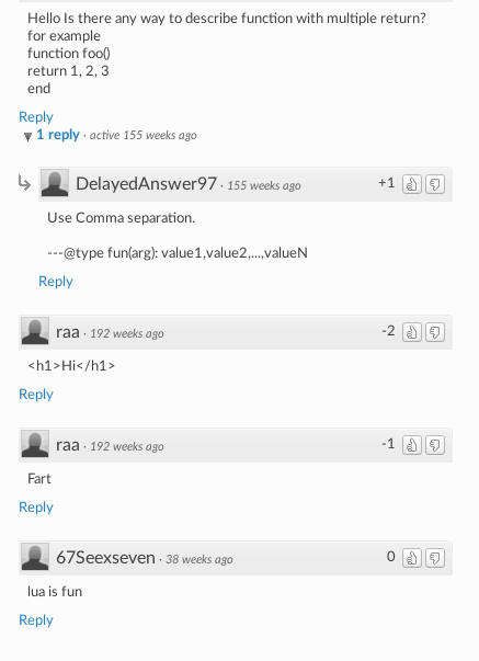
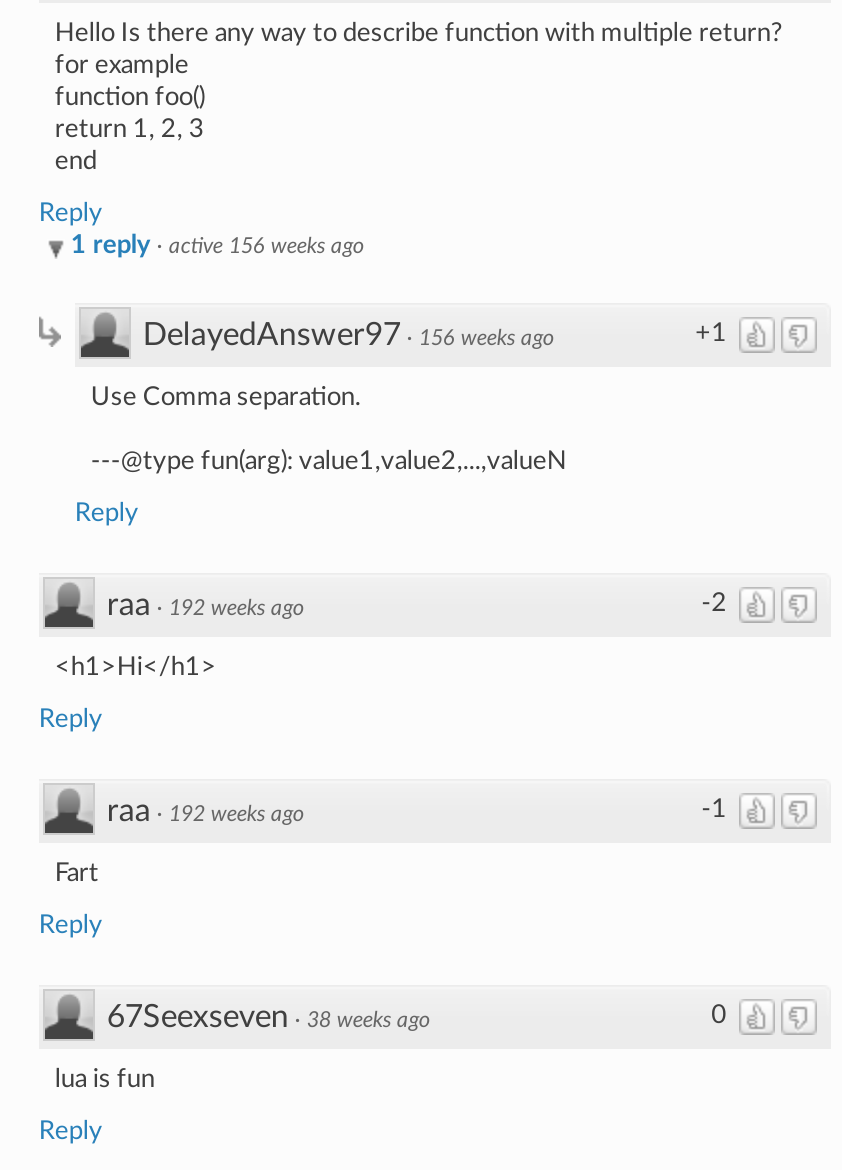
- 1 reply · active 155 weeks ago
+ 1 reply · active 156 weeks ago

- DelayedAnswer97 · 155 weeks ago
+ DelayedAnswer97 · 156 weeks ago
